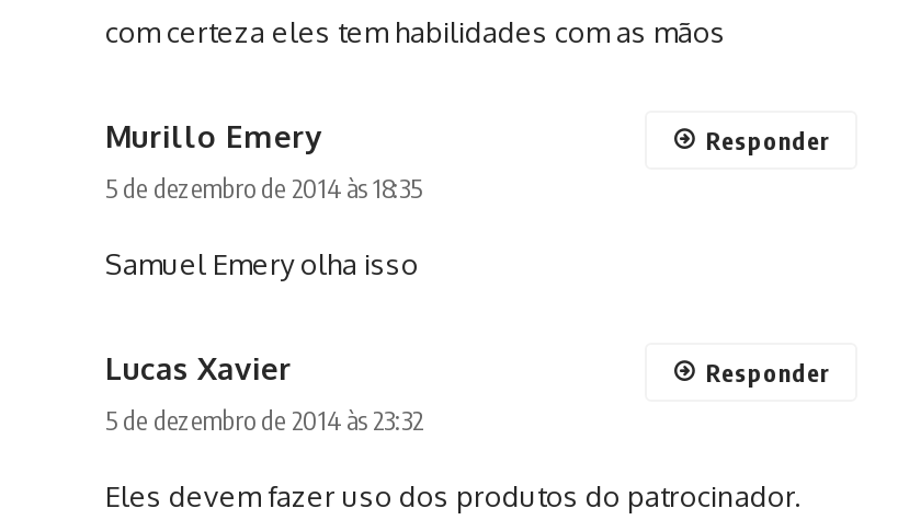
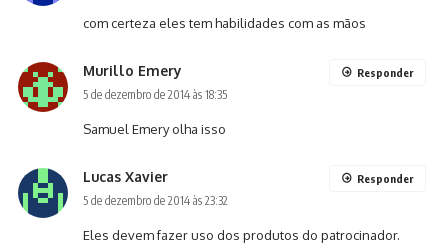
+ [image]

+ [image]
